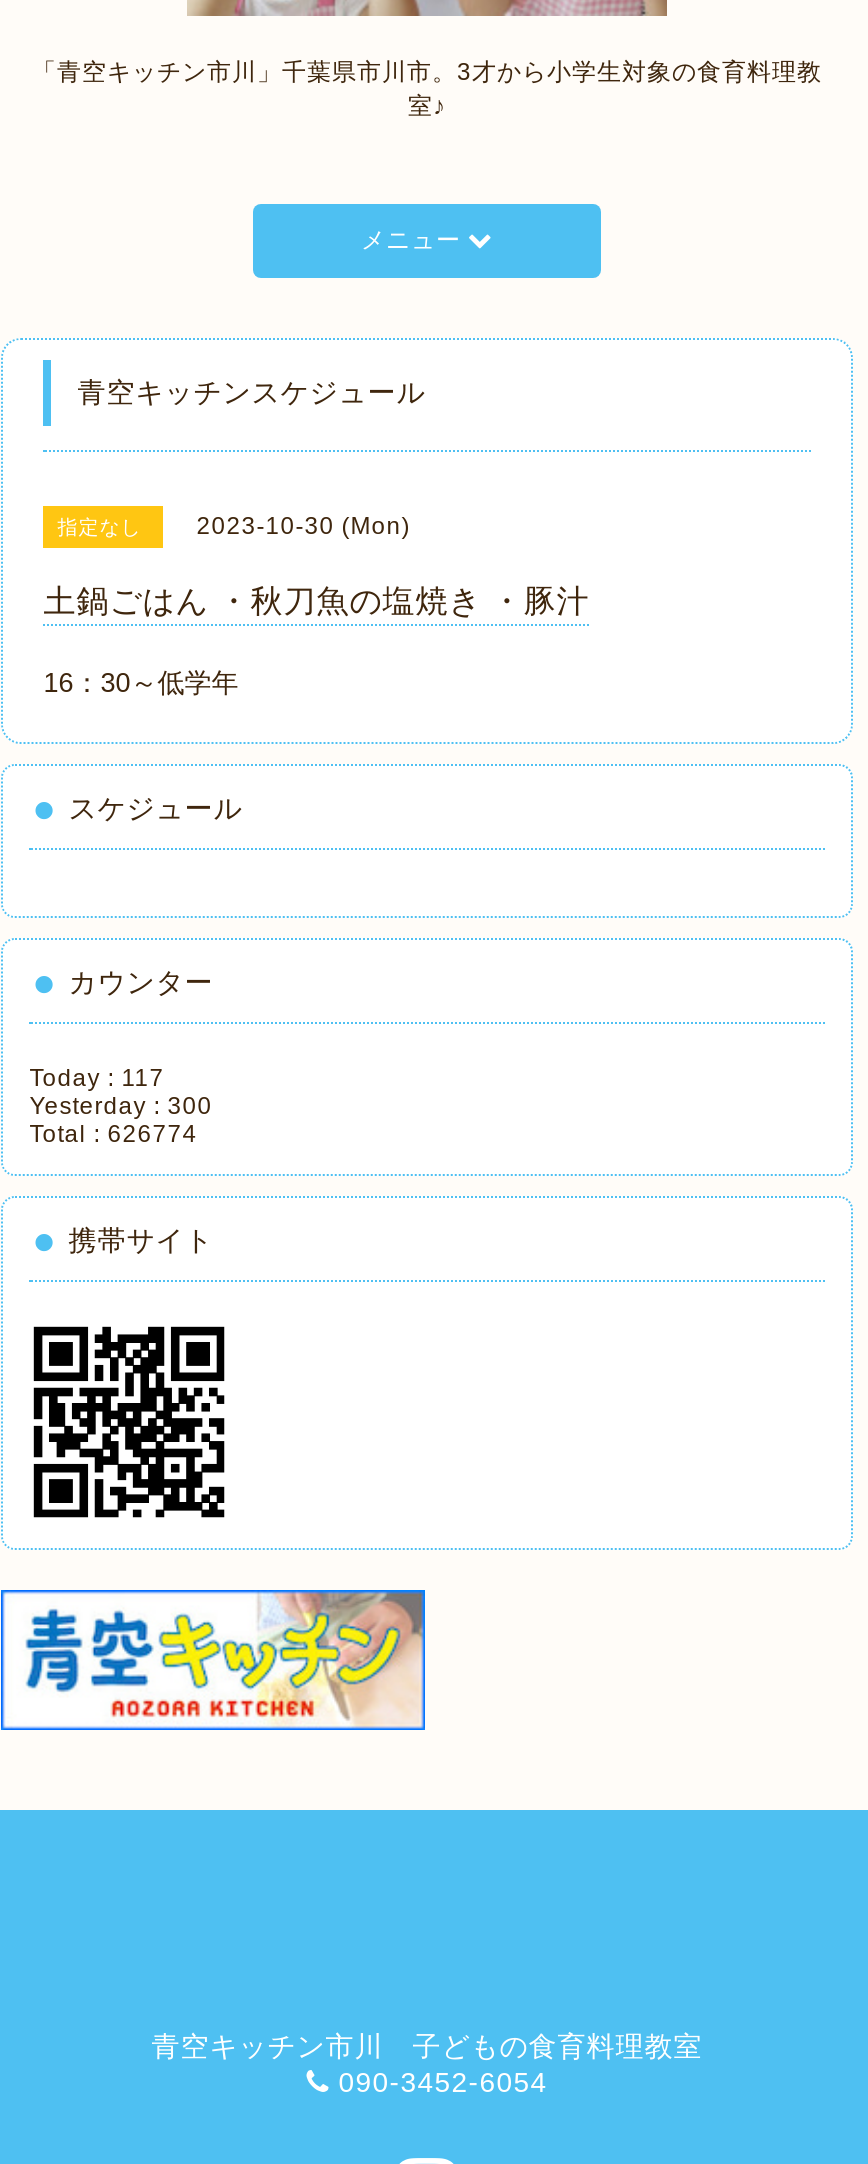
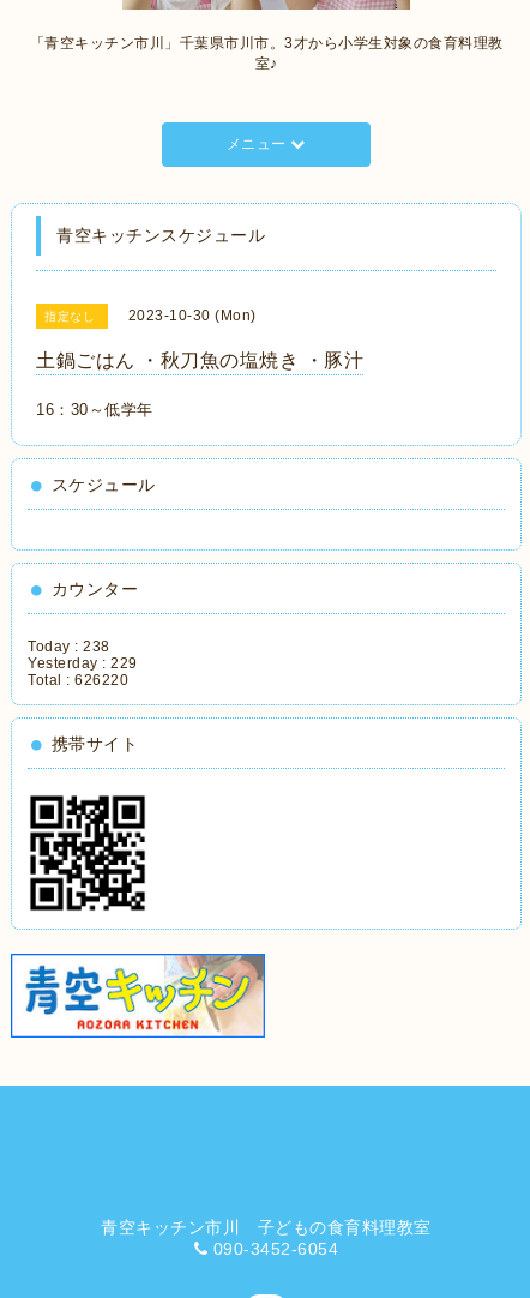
- Today : 117
+ Today : 238

- Yesterday : 300
+ Yesterday : 229

- Total : 626774
+ Total : 626220
